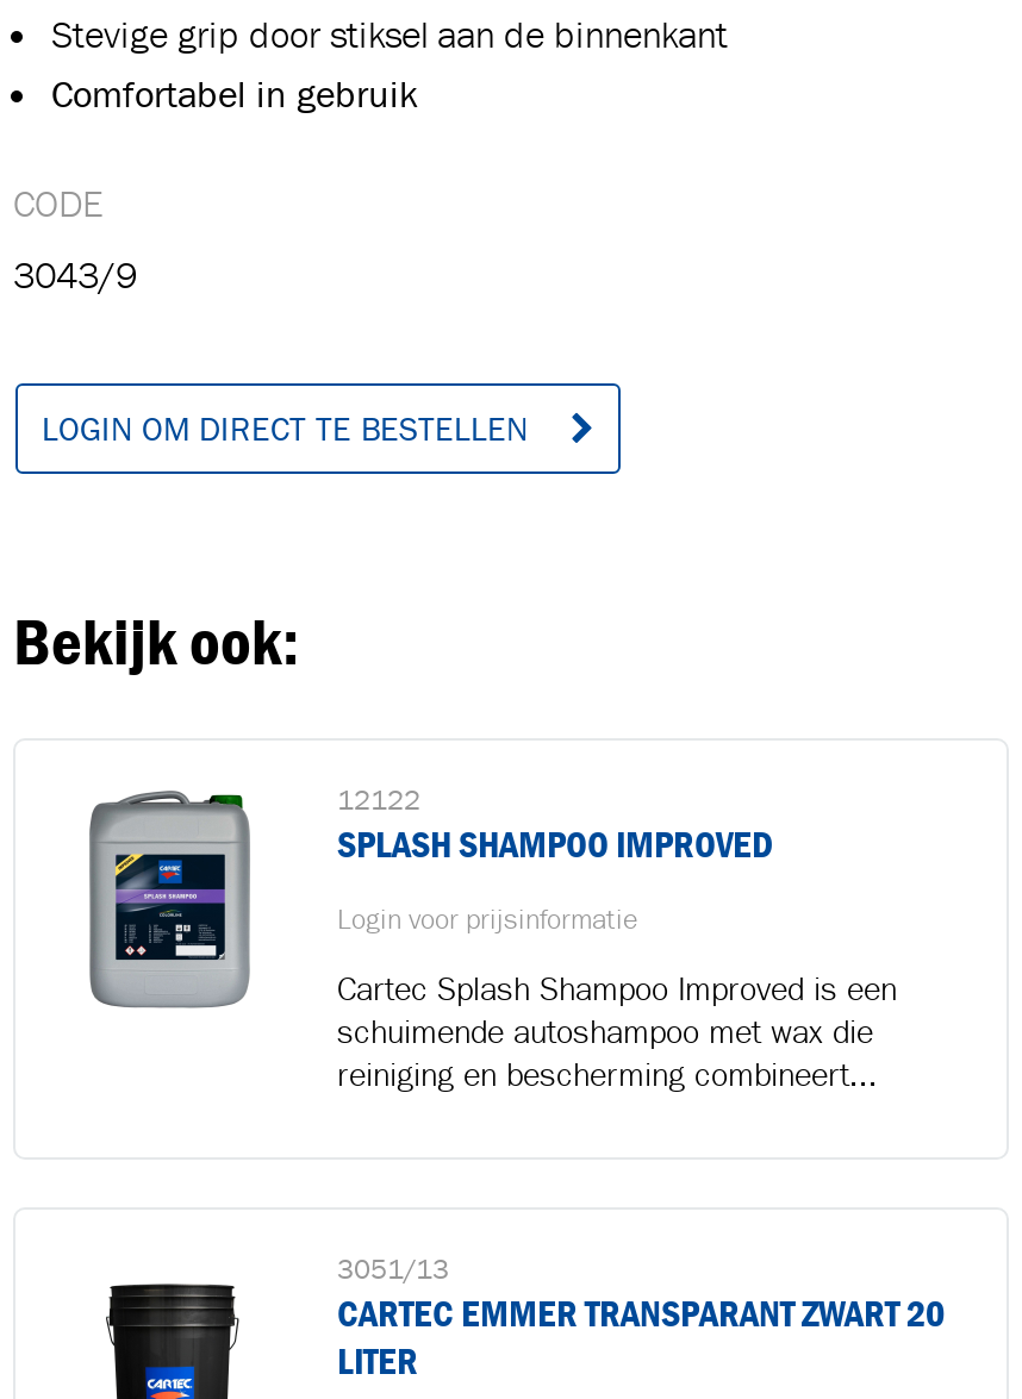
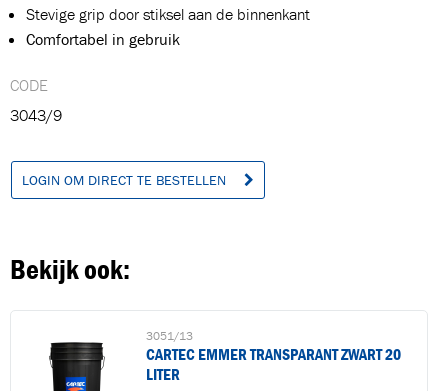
- [image]
- 12122
- SPLASH SHAMPOO IMPROVED
- Login voor prijsinformatie
- Cartec Splash Shampoo Improved is een
- schuimende autoshampoo met wax die
- reiniging en bescherming combineert...
